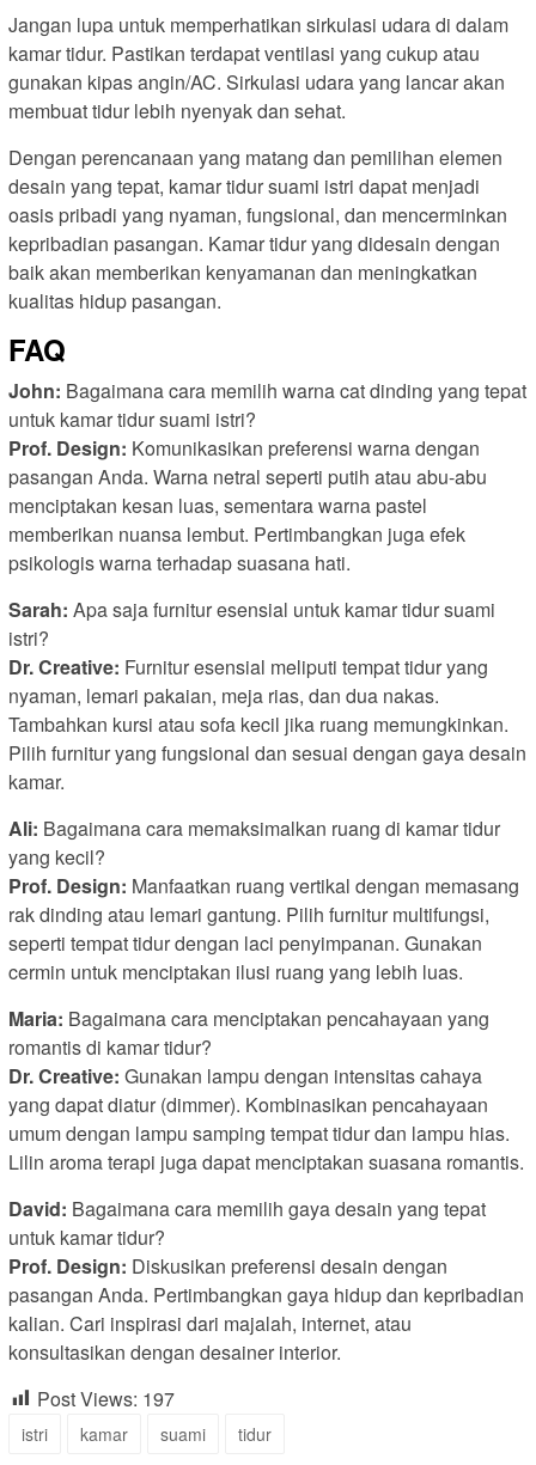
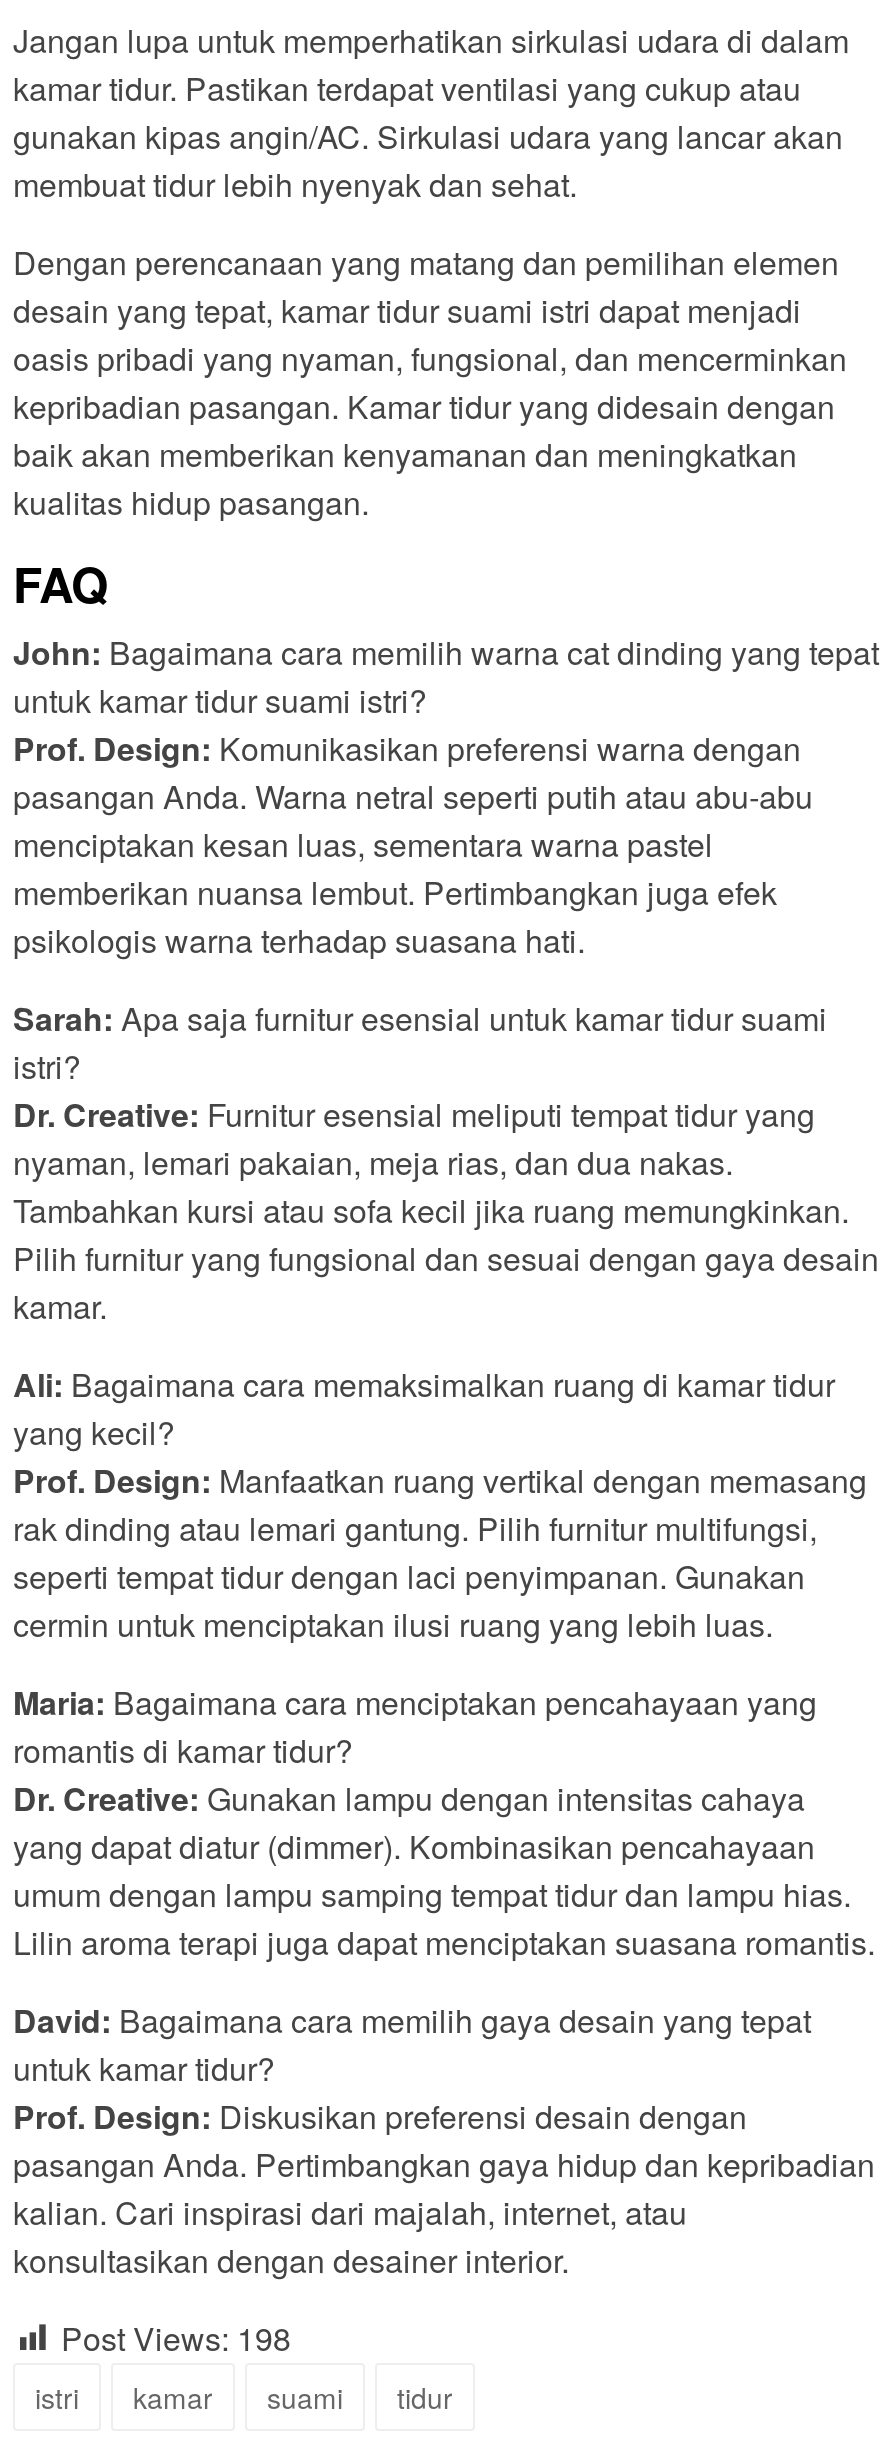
- Post Views: 197
+ Post Views: 198
